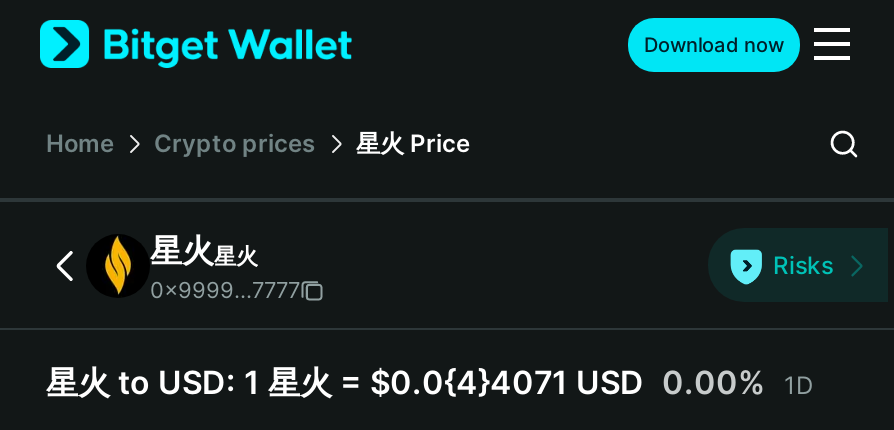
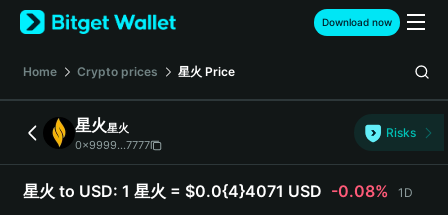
- 星火 to USD: 1 星火 = $0.0{4}4071 USD 0.00% 1D
+ 星火 to USD: 1 星火 = $0.0{4}4071 USD -0.08% 1D
